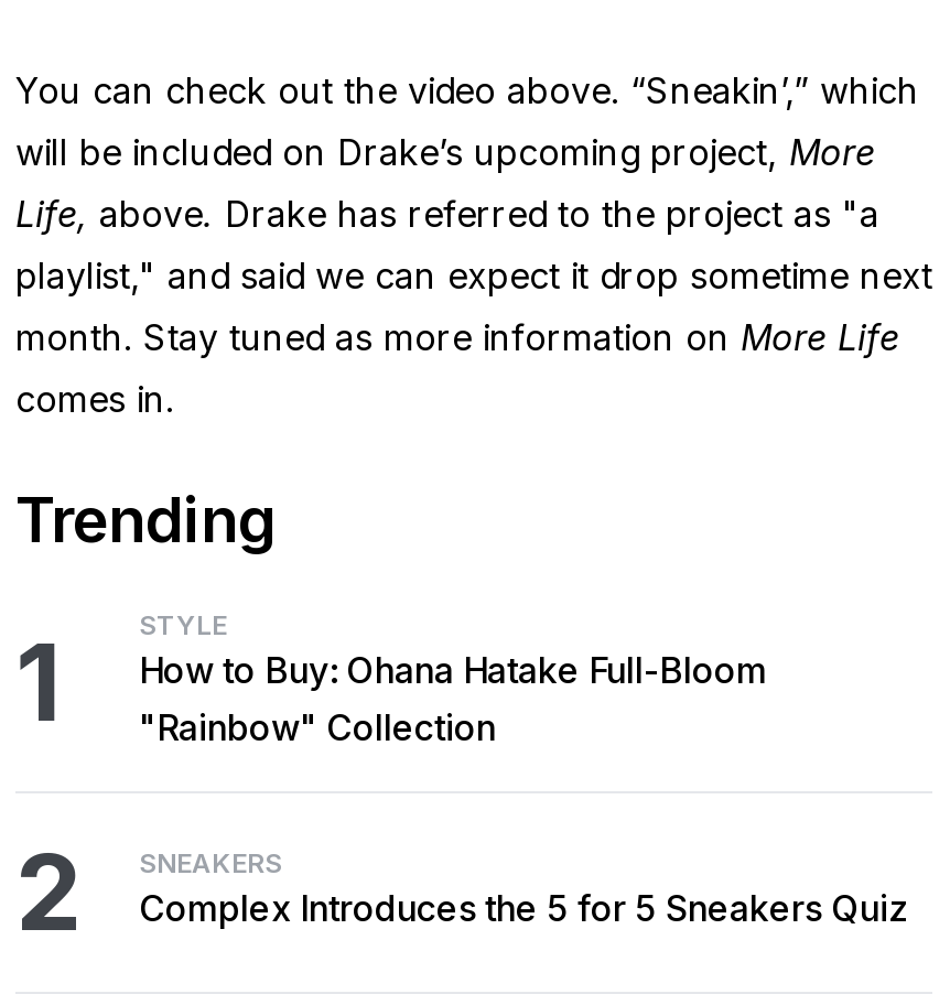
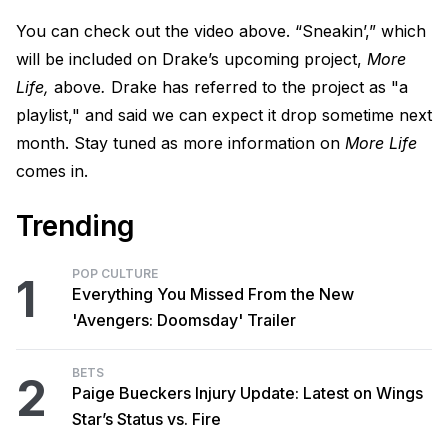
- STYLE
- How to Buy: Ohana Hatake Full-Bloom
- "Rainbow" Collection
+ POP CULTURE
+ Everything You Missed From the New
+ 'Avengers: Doomsday' Trailer

- SNEAKERS
- Complex Introduces the 5 for 5 Sneakers Quiz
+ BETS
+ Paige Bueckers Injury Update: Latest on Wings
+ Star’s Status vs. Fire
